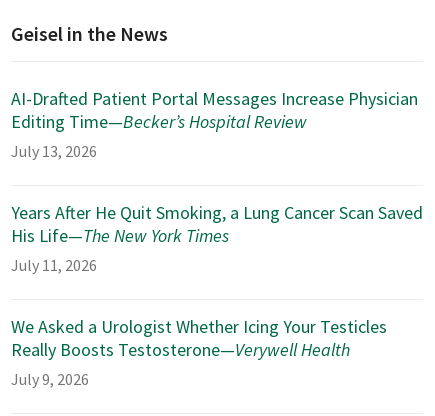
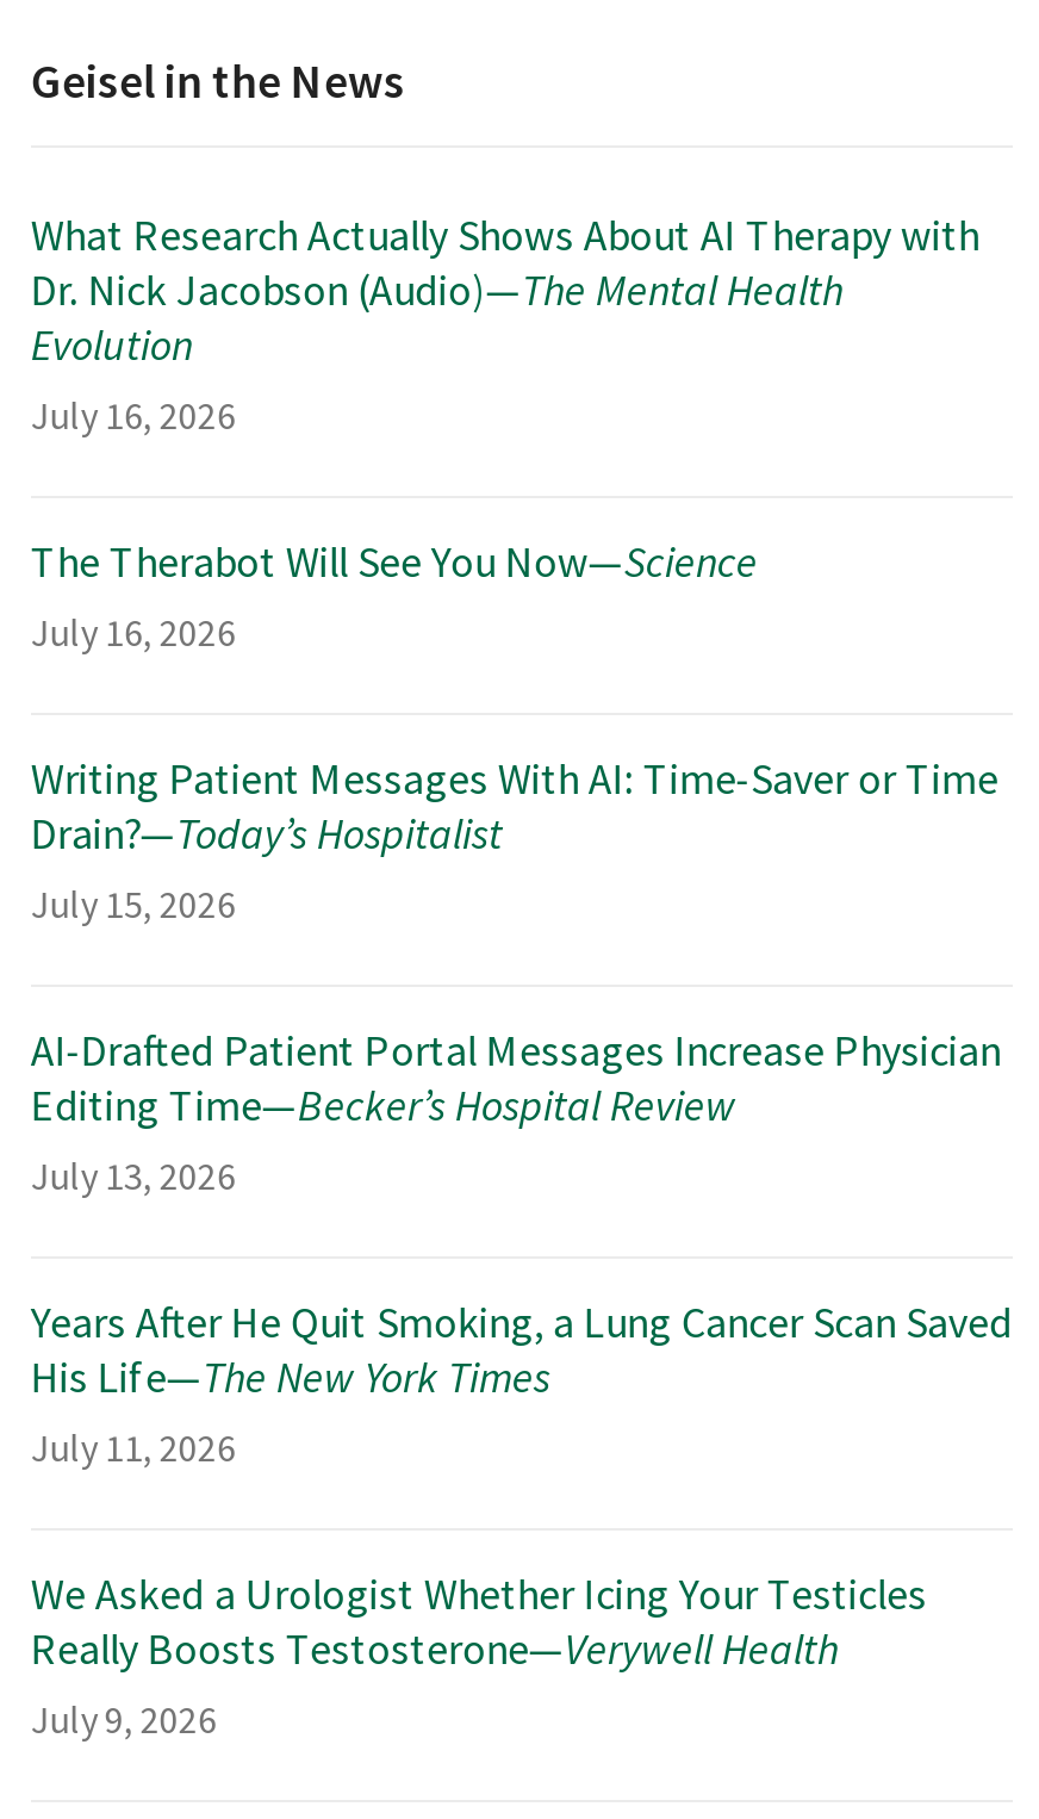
+ What Research Actually Shows About AI Therapy with
+ Dr. Nick Jacobson (Audio)—The Mental Health
+ Evolution
+ July 16, 2026
+ The Therabot Will See You Now—Science
+ July 16, 2026
+ Writing Patient Messages With AI: Time-Saver or Time
+ Drain?—Today’s Hospitalist
+ July 15, 2026
